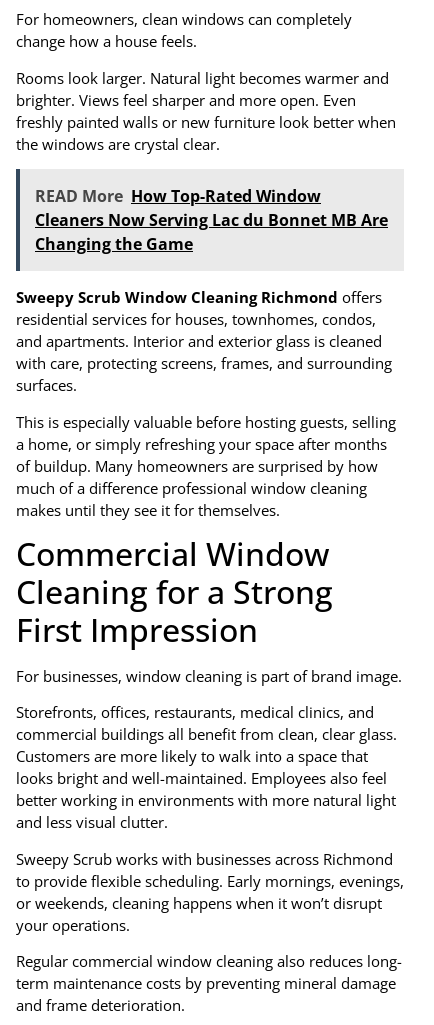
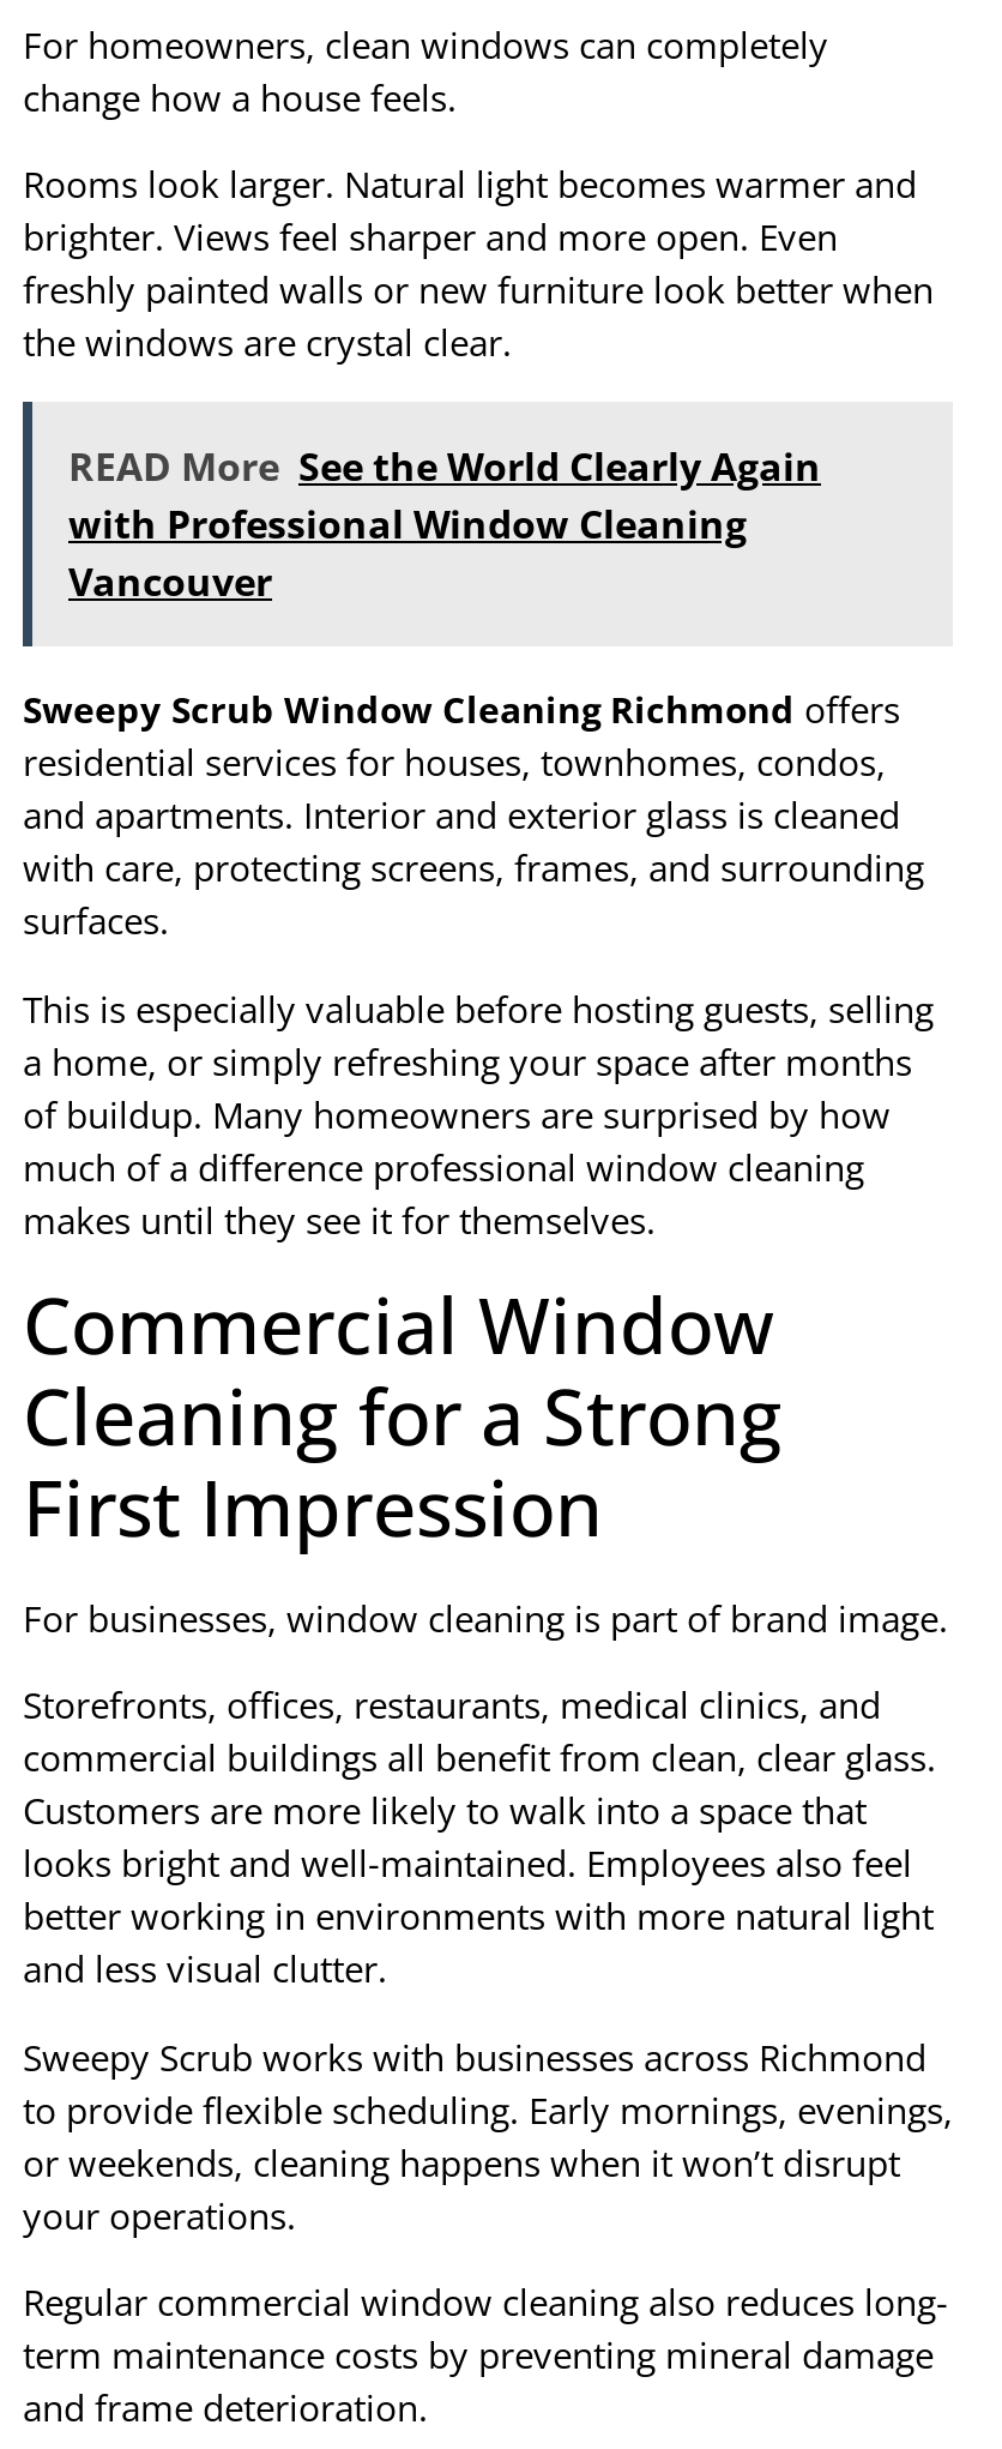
- READ More How Top-Rated Window
- Cleaners Now Serving Lac du Bonnet MB Are
- Changing the Game
+ READ More See the World Clearly Again
+ with Professional Window Cleaning
+ Vancouver
